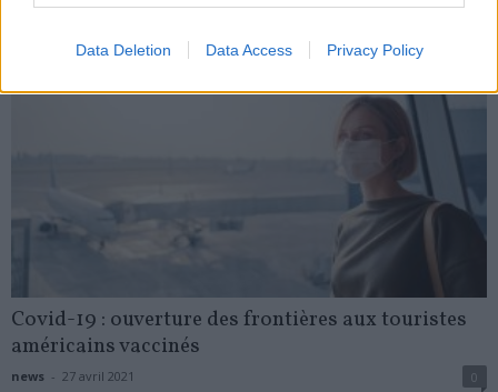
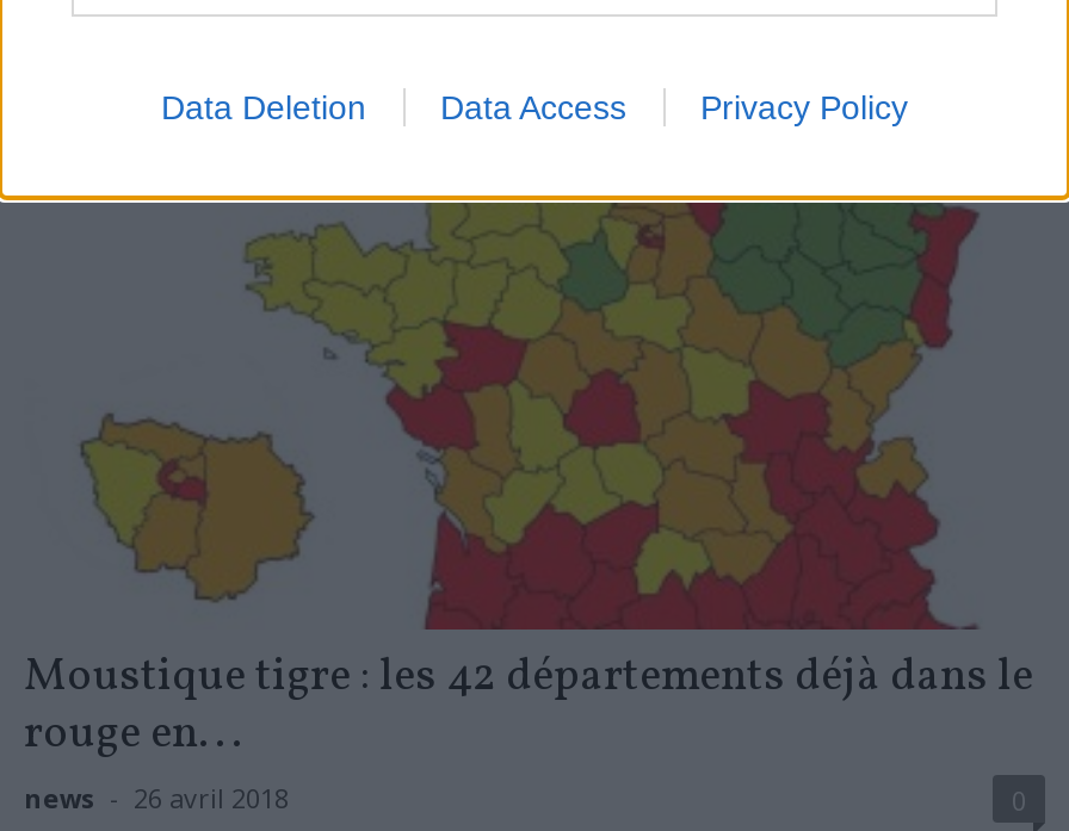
- [image]
- Covid-19 : ouverture des frontières aux touristes
- américains vaccinés
- news - 27 avril 2021
+ [image]
+ Moustique tigre : les 42 départements déjà dans le
+ rouge en...
+ news - 26 avril 2018
